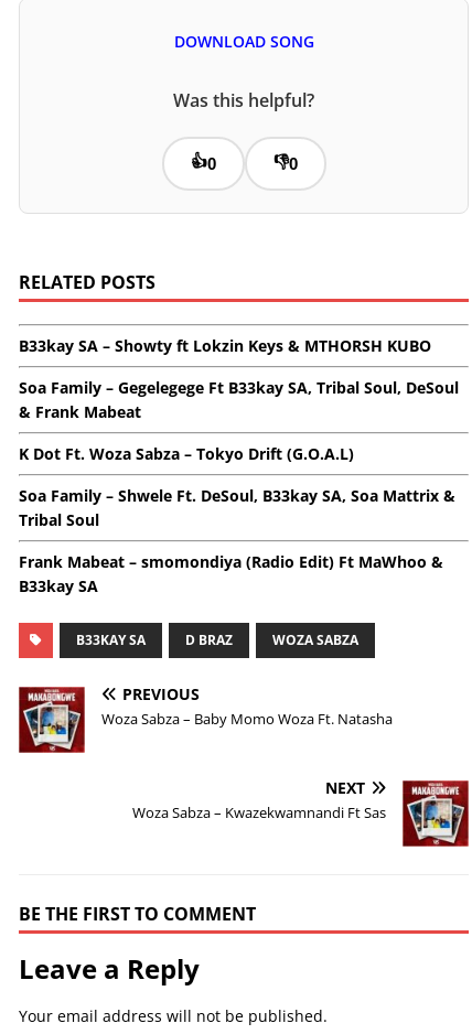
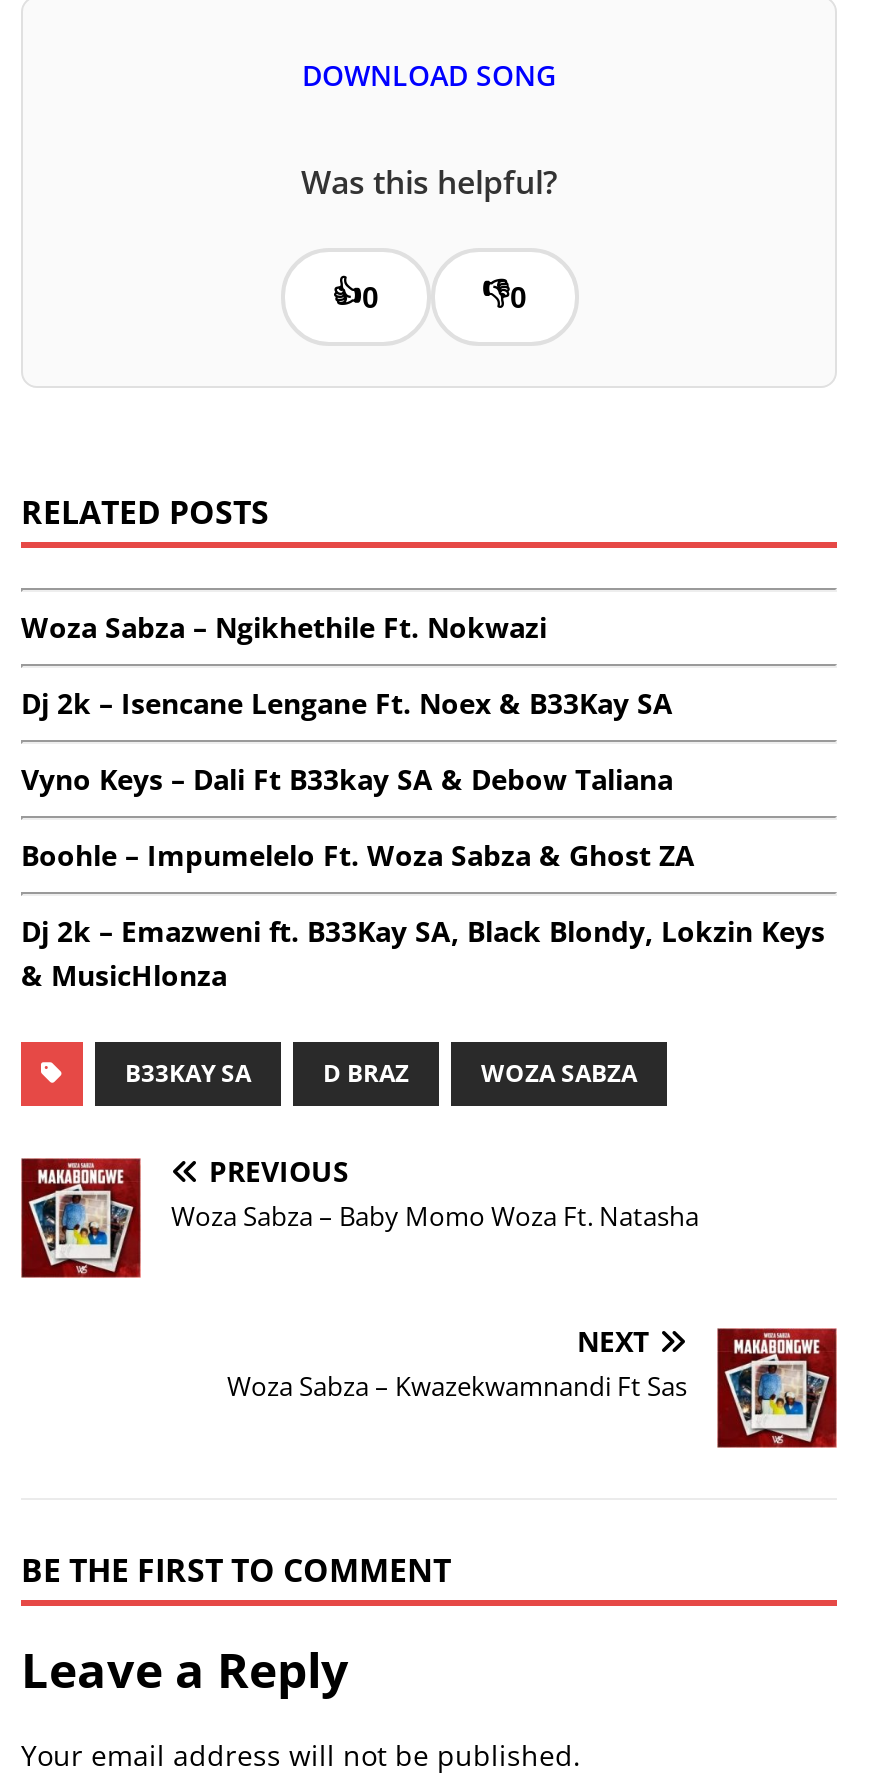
- B33kay SA – Showty ft Lokzin Keys & MTHORSH KUBO
+ Woza Sabza – Ngikhethile Ft. Nokwazi

- Soa Family – Gegelegege Ft B33kay SA, Tribal Soul, DeSoul
- & Frank Mabeat
+ Dj 2k – Isencane Lengane Ft. Noex & B33Kay SA

- K Dot Ft. Woza Sabza – Tokyo Drift (G.O.A.L)
+ Vyno Keys – Dali Ft B33kay SA & Debow Taliana

- Soa Family – Shwele Ft. DeSoul, B33kay SA, Soa Mattrix &
- Tribal Soul
+ Boohle – Impumelelo Ft. Woza Sabza & Ghost ZA

- Frank Mabeat – smomondiya (Radio Edit) Ft MaWhoo &
- B33kay SA
+ Dj 2k – Emazweni ft. B33Kay SA, Black Blondy, Lokzin Keys
+ & MusicHlonza
